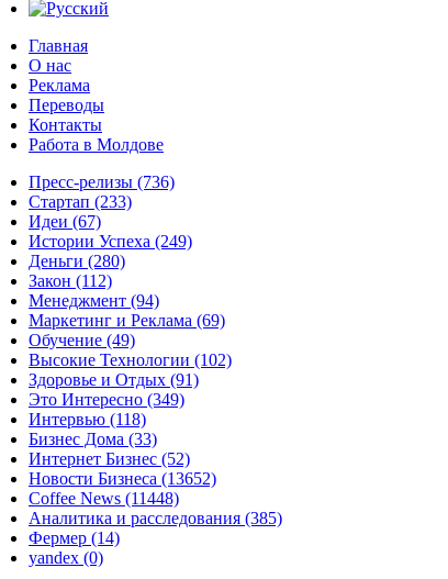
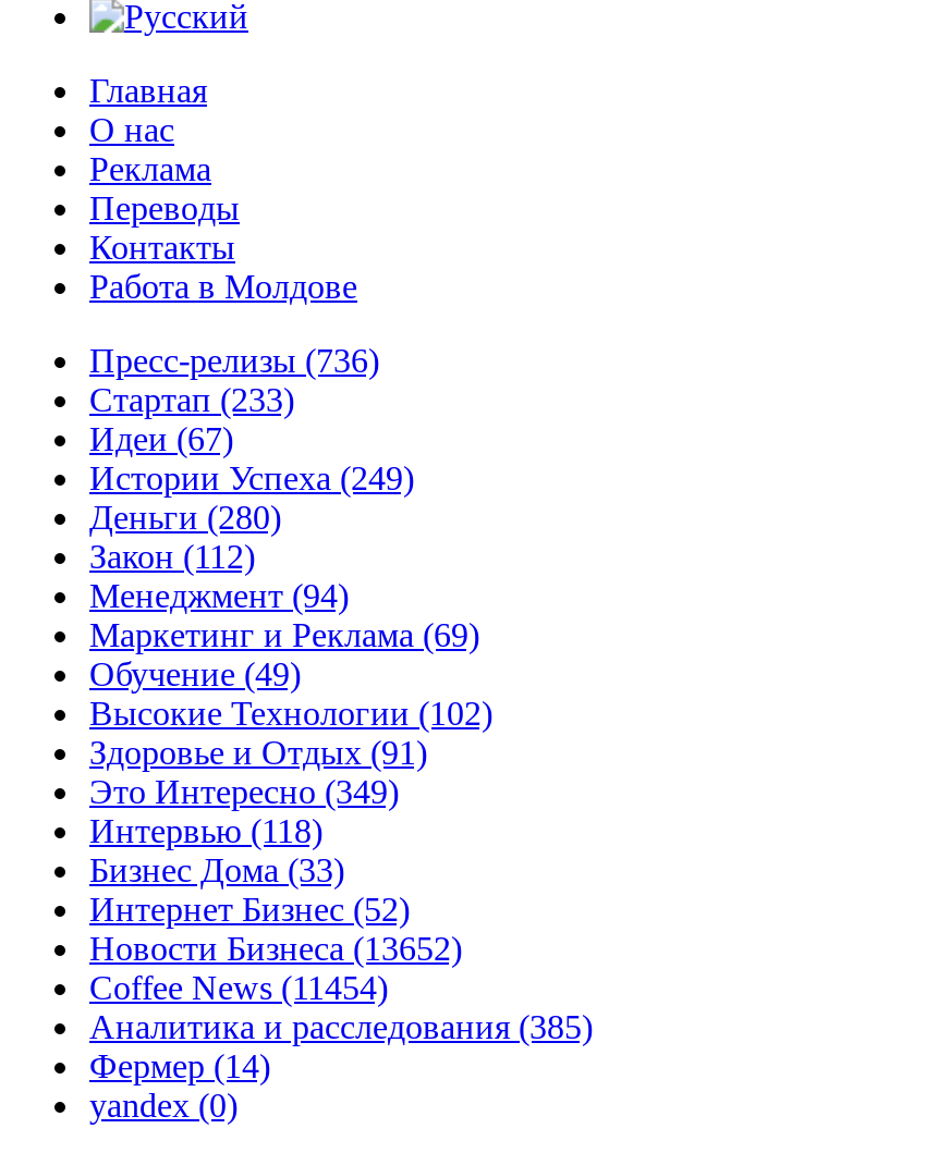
- Coffee News (11448)
+ Coffee News (11454)
